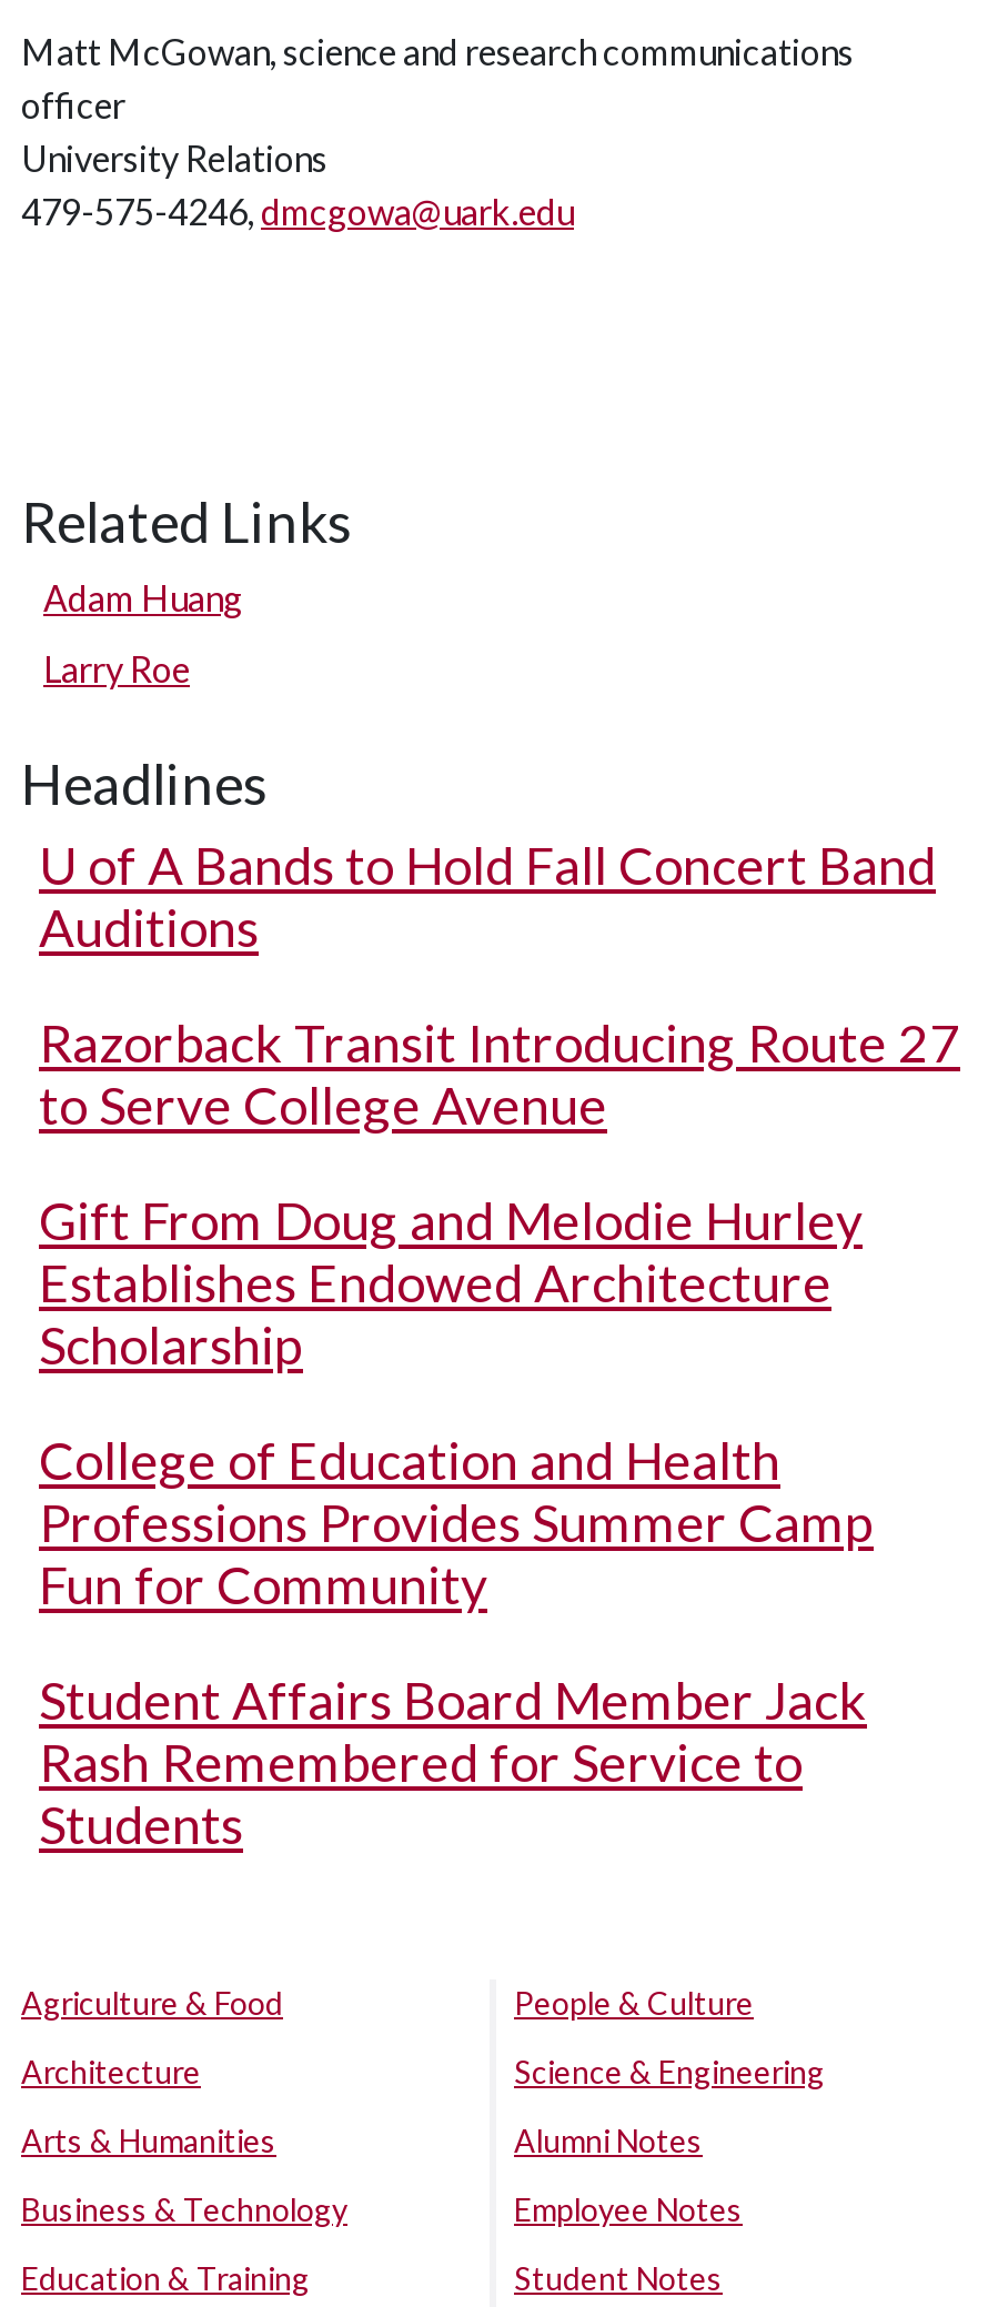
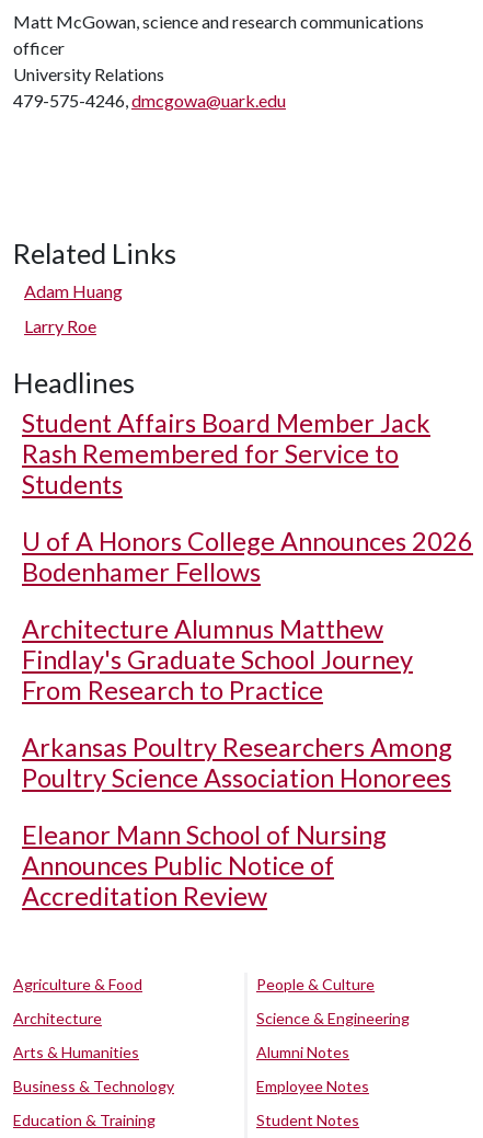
- U of A Bands to Hold Fall Concert Band
- Auditions
- Razorback Transit Introducing Route 27
- to Serve College Avenue
- Gift From Doug and Melodie Hurley
- Establishes Endowed Architecture
- Scholarship
- College of Education and Health
- Professions Provides Summer Camp
- Fun for Community

moved up: Student Affairs Board Member Jack | Rash Remembered for Service to | Students

+ U of A Honors College Announces 2026
+ Bodenhamer Fellows
+ Architecture Alumnus Matthew
+ Findlay's Graduate School Journey
+ From Research to Practice
+ Arkansas Poultry Researchers Among
+ Poultry Science Association Honorees
+ Eleanor Mann School of Nursing
+ Announces Public Notice of
+ Accreditation Review
